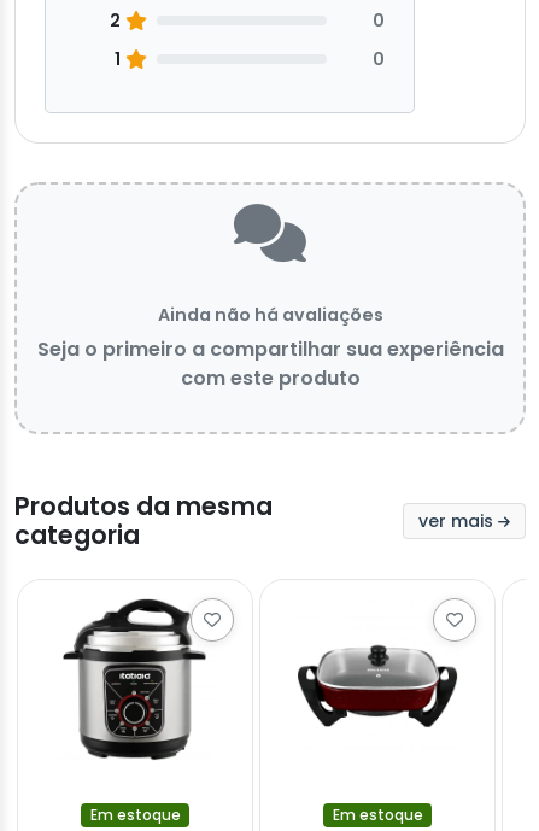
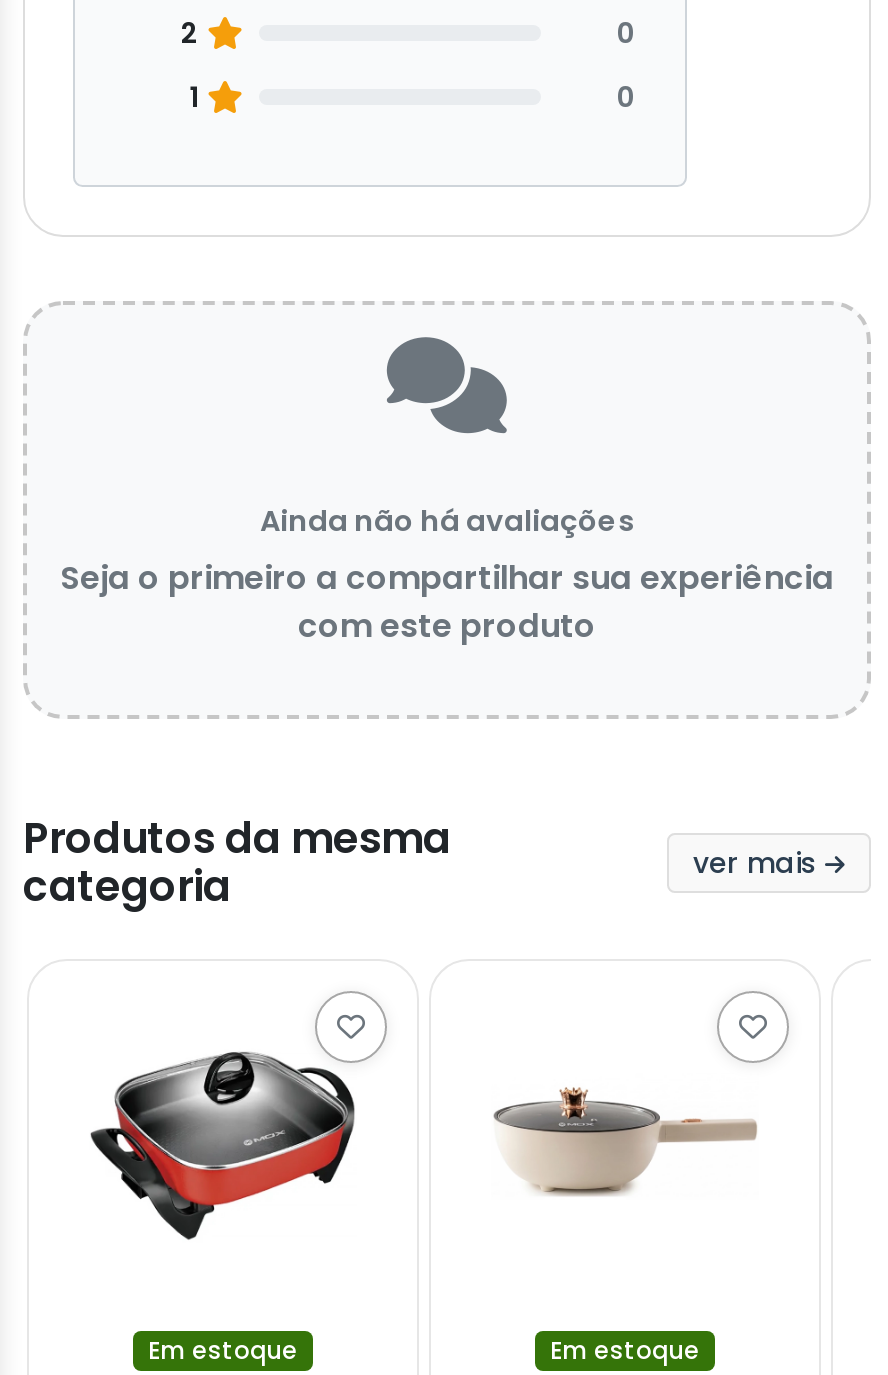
- [image]
+ [image]

- [image]
+ [image]
